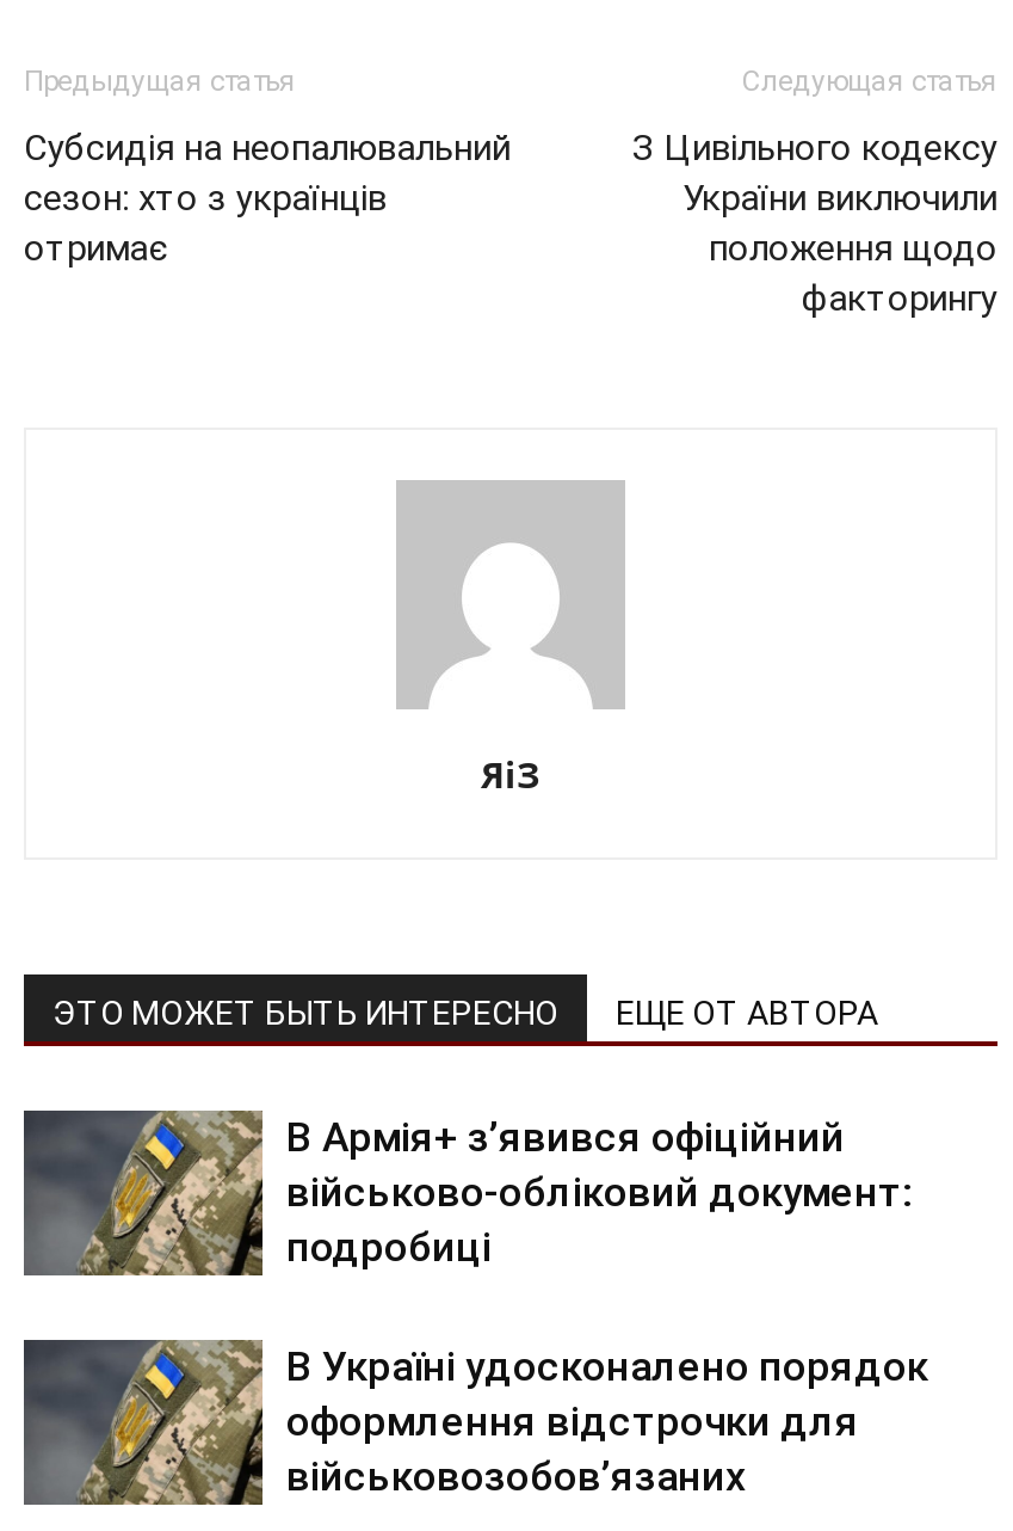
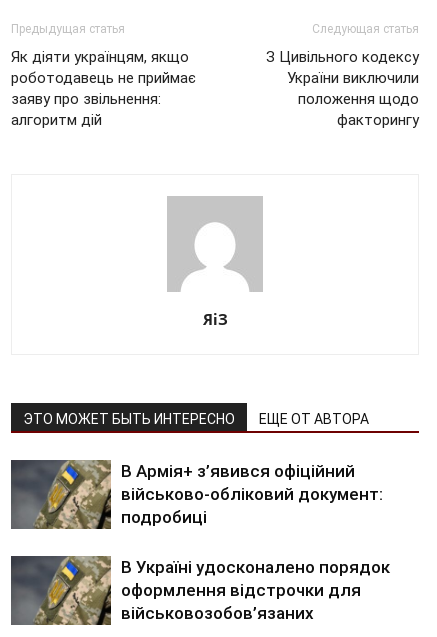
- Субсидія на неопалювальний
- сезон: хто з українців
- отримає
+ Як діяти українцям, якщо
+ роботодавець не приймає
+ заяву про звільнення:
+ алгоритм дій
